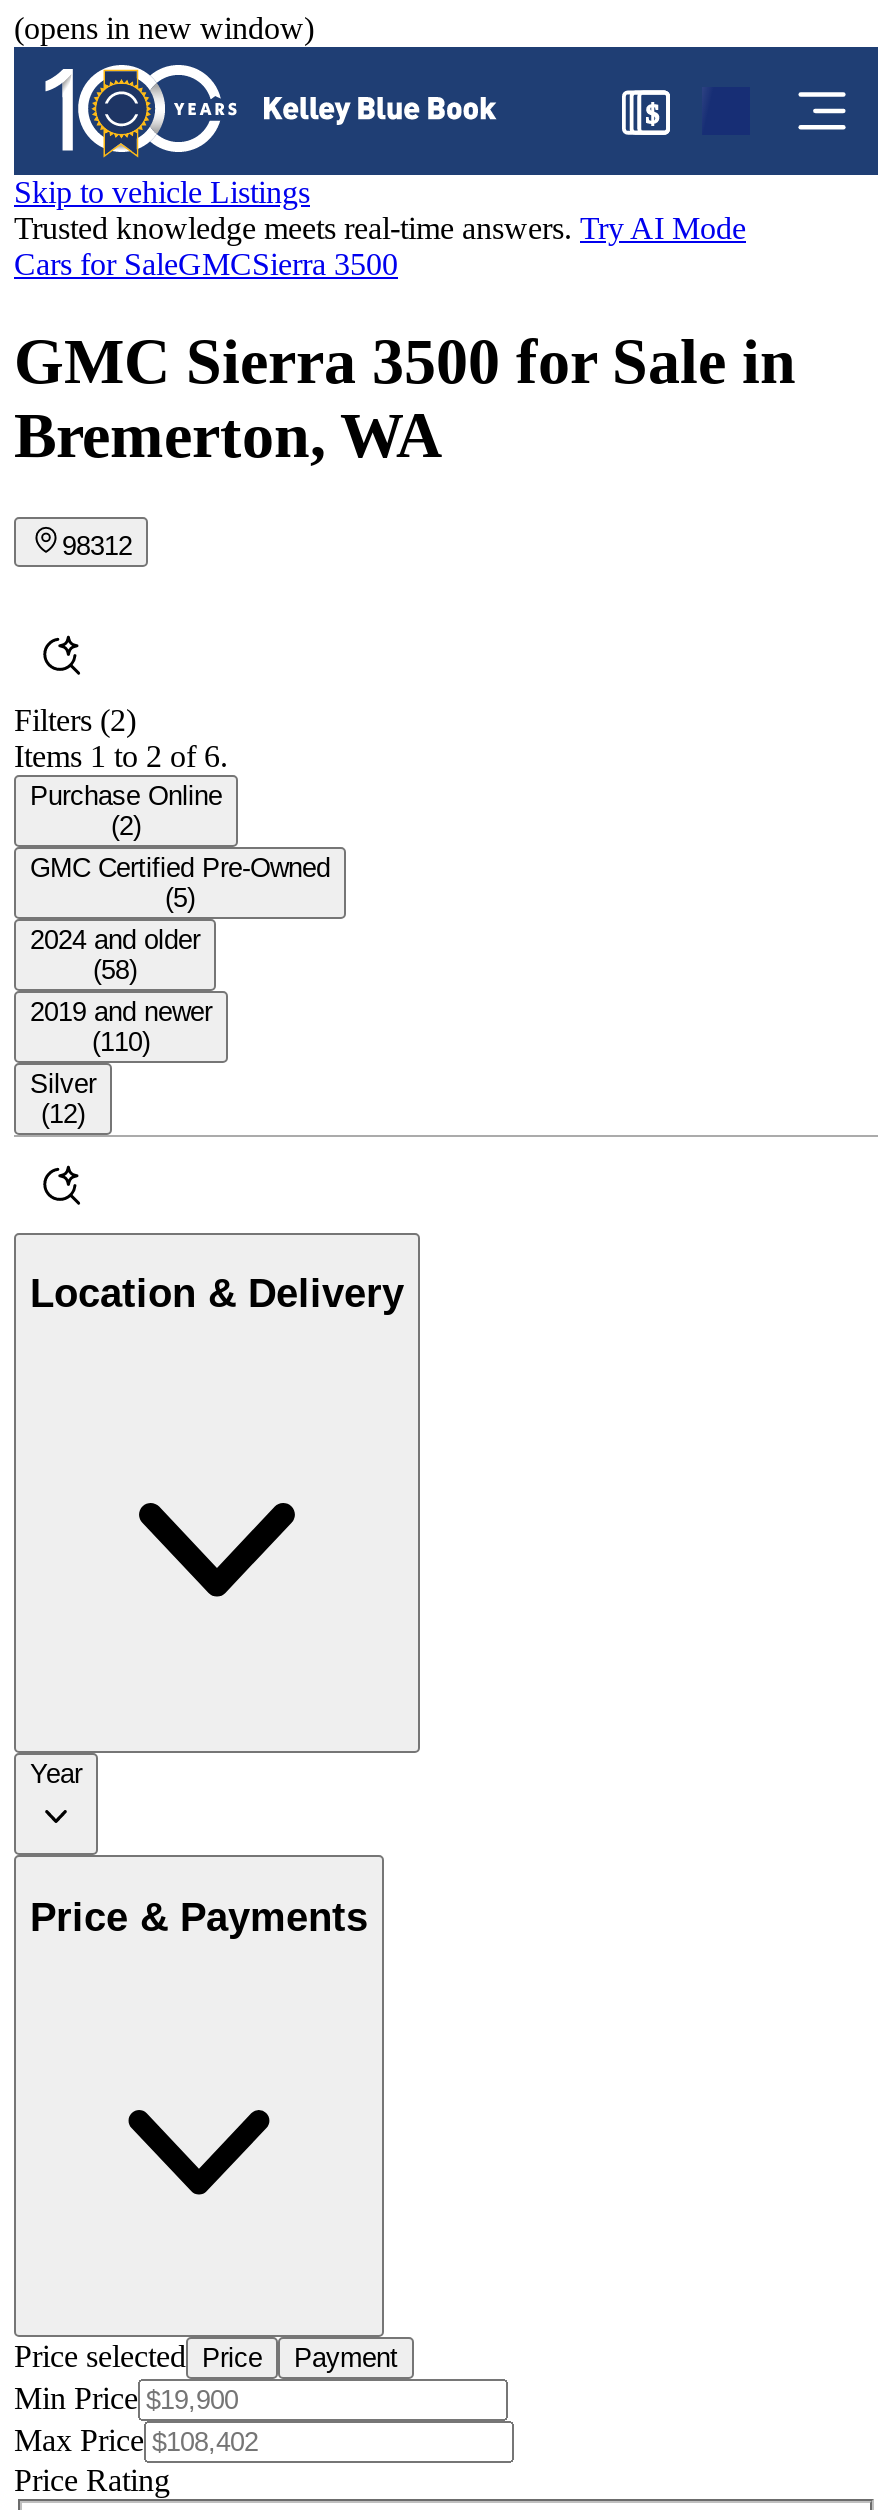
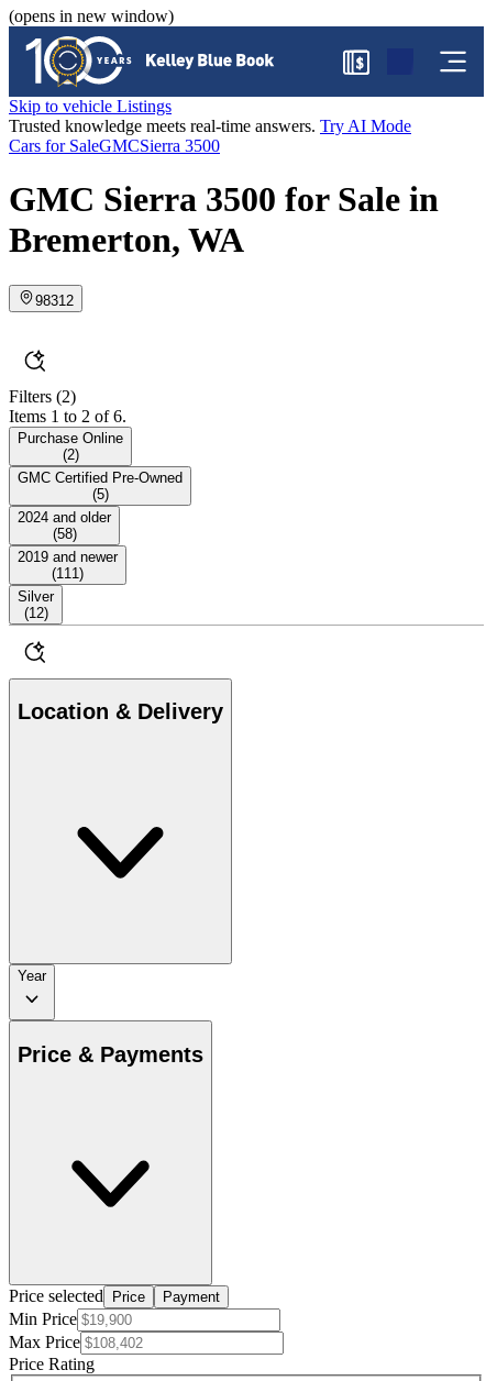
- (110)
+ (111)
